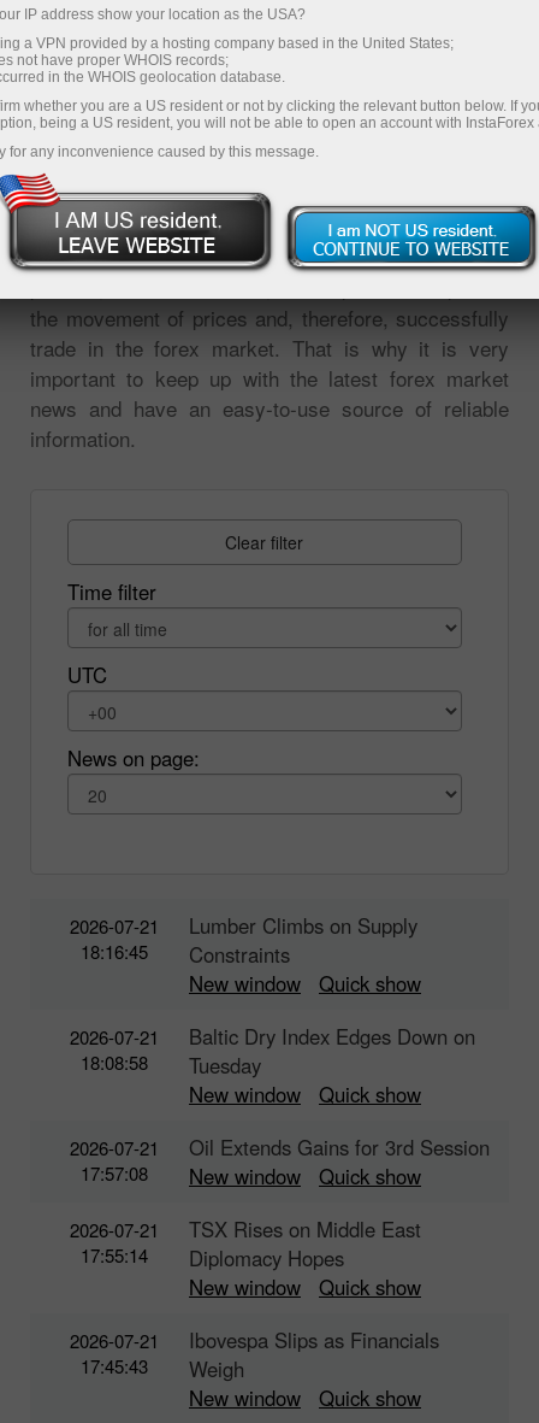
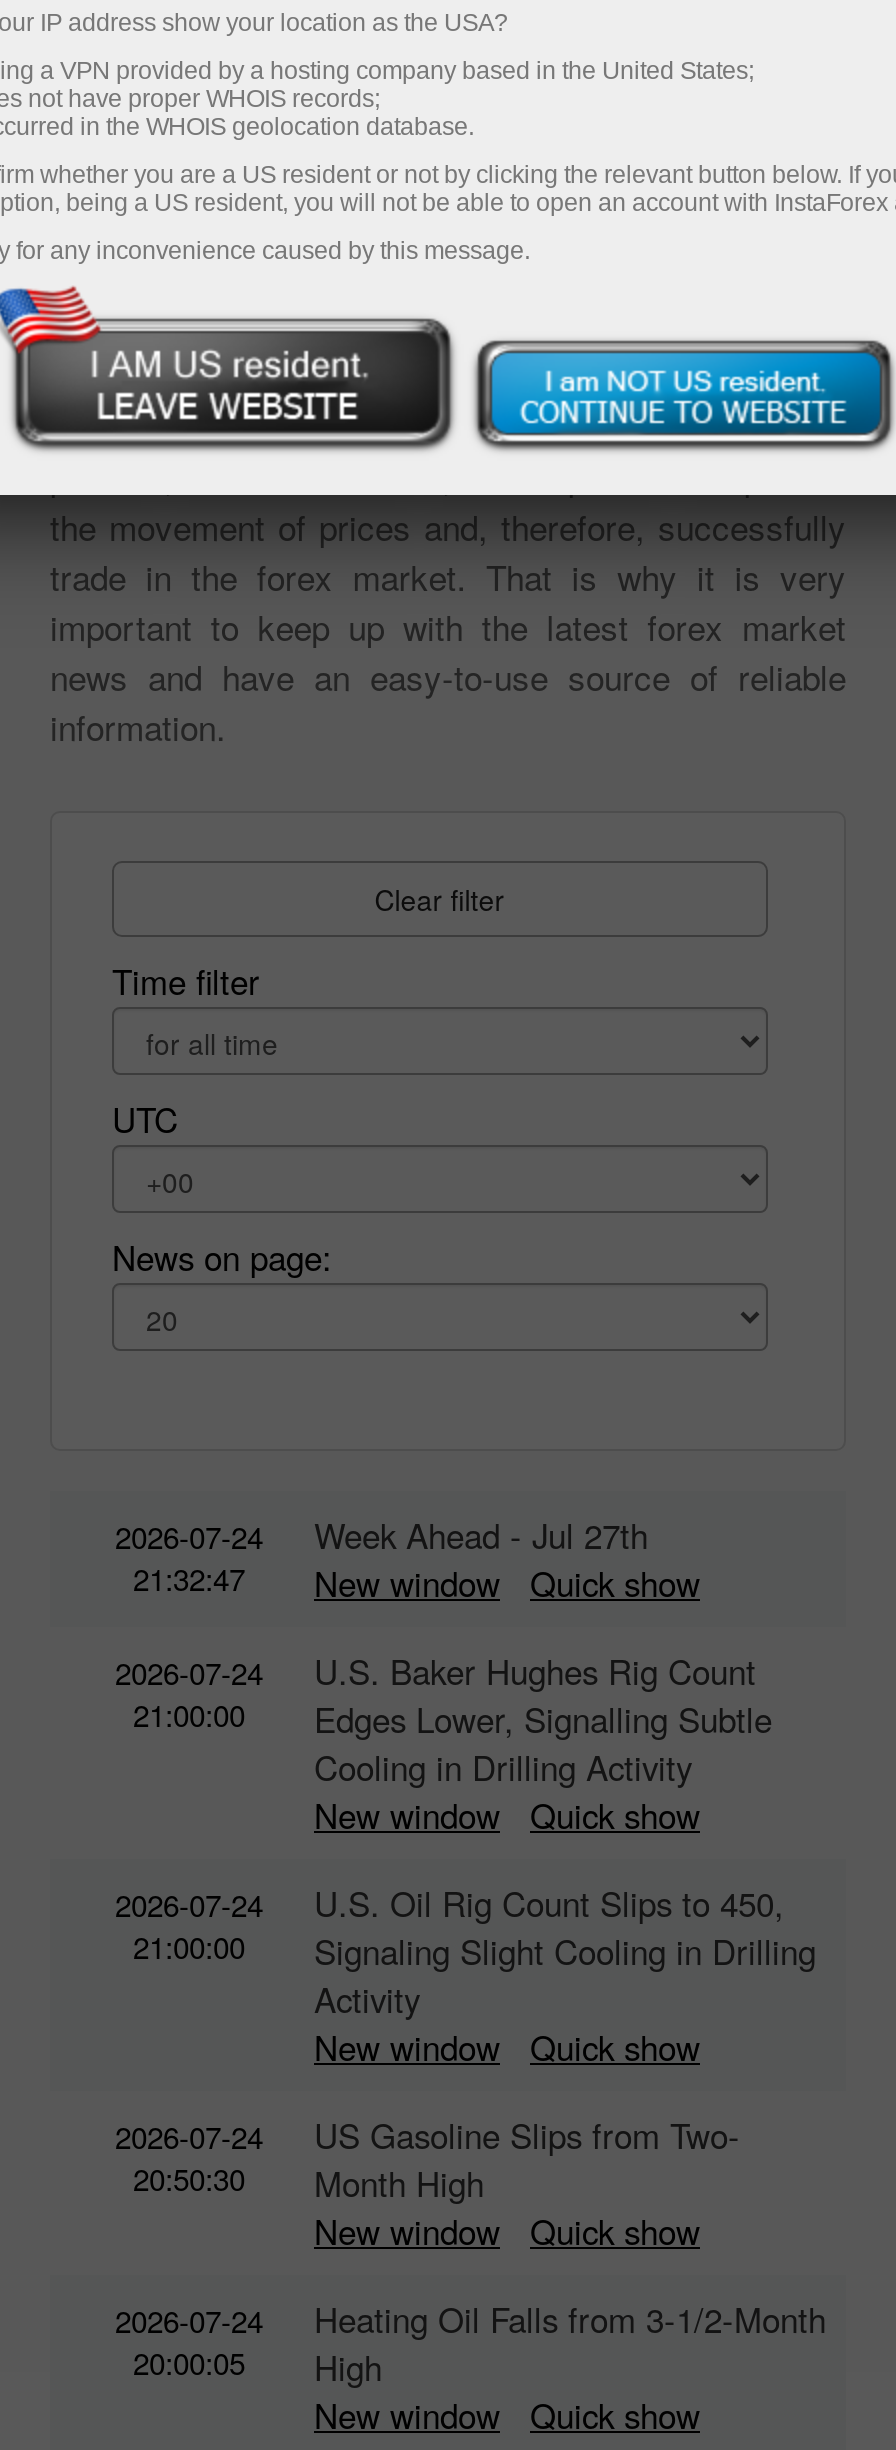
- 2026-07-21
- 18:16:45
+ 2026-07-24
+ 21:32:47

- Lumber Climbs on Supply
- Constraints
+ Week Ahead - Jul 27th

moved up: New window | Quick show

- 2026-07-21
- 18:08:58
+ 2026-07-24
+ 21:00:00

- Baltic Dry Index Edges Down on
- Tuesday
+ U.S. Baker Hughes Rig Count
+ Edges Lower, Signalling Subtle
+ Cooling in Drilling Activity

- 2026-07-21
- 17:57:08
+ 2026-07-24
+ 21:00:00

- Oil Extends Gains for 3rd Session
+ U.S. Oil Rig Count Slips to 450,
+ Signaling Slight Cooling in Drilling
+ Activity

- 2026-07-21
- 17:55:14
+ 2026-07-24
+ 20:50:30

- TSX Rises on Middle East
- Diplomacy Hopes
+ US Gasoline Slips from Two-
+ Month High

- 2026-07-21
- 17:45:43
+ 2026-07-24
+ 20:00:05

- Ibovespa Slips as Financials
- Weigh
+ Heating Oil Falls from 3-1/2-Month
+ High
